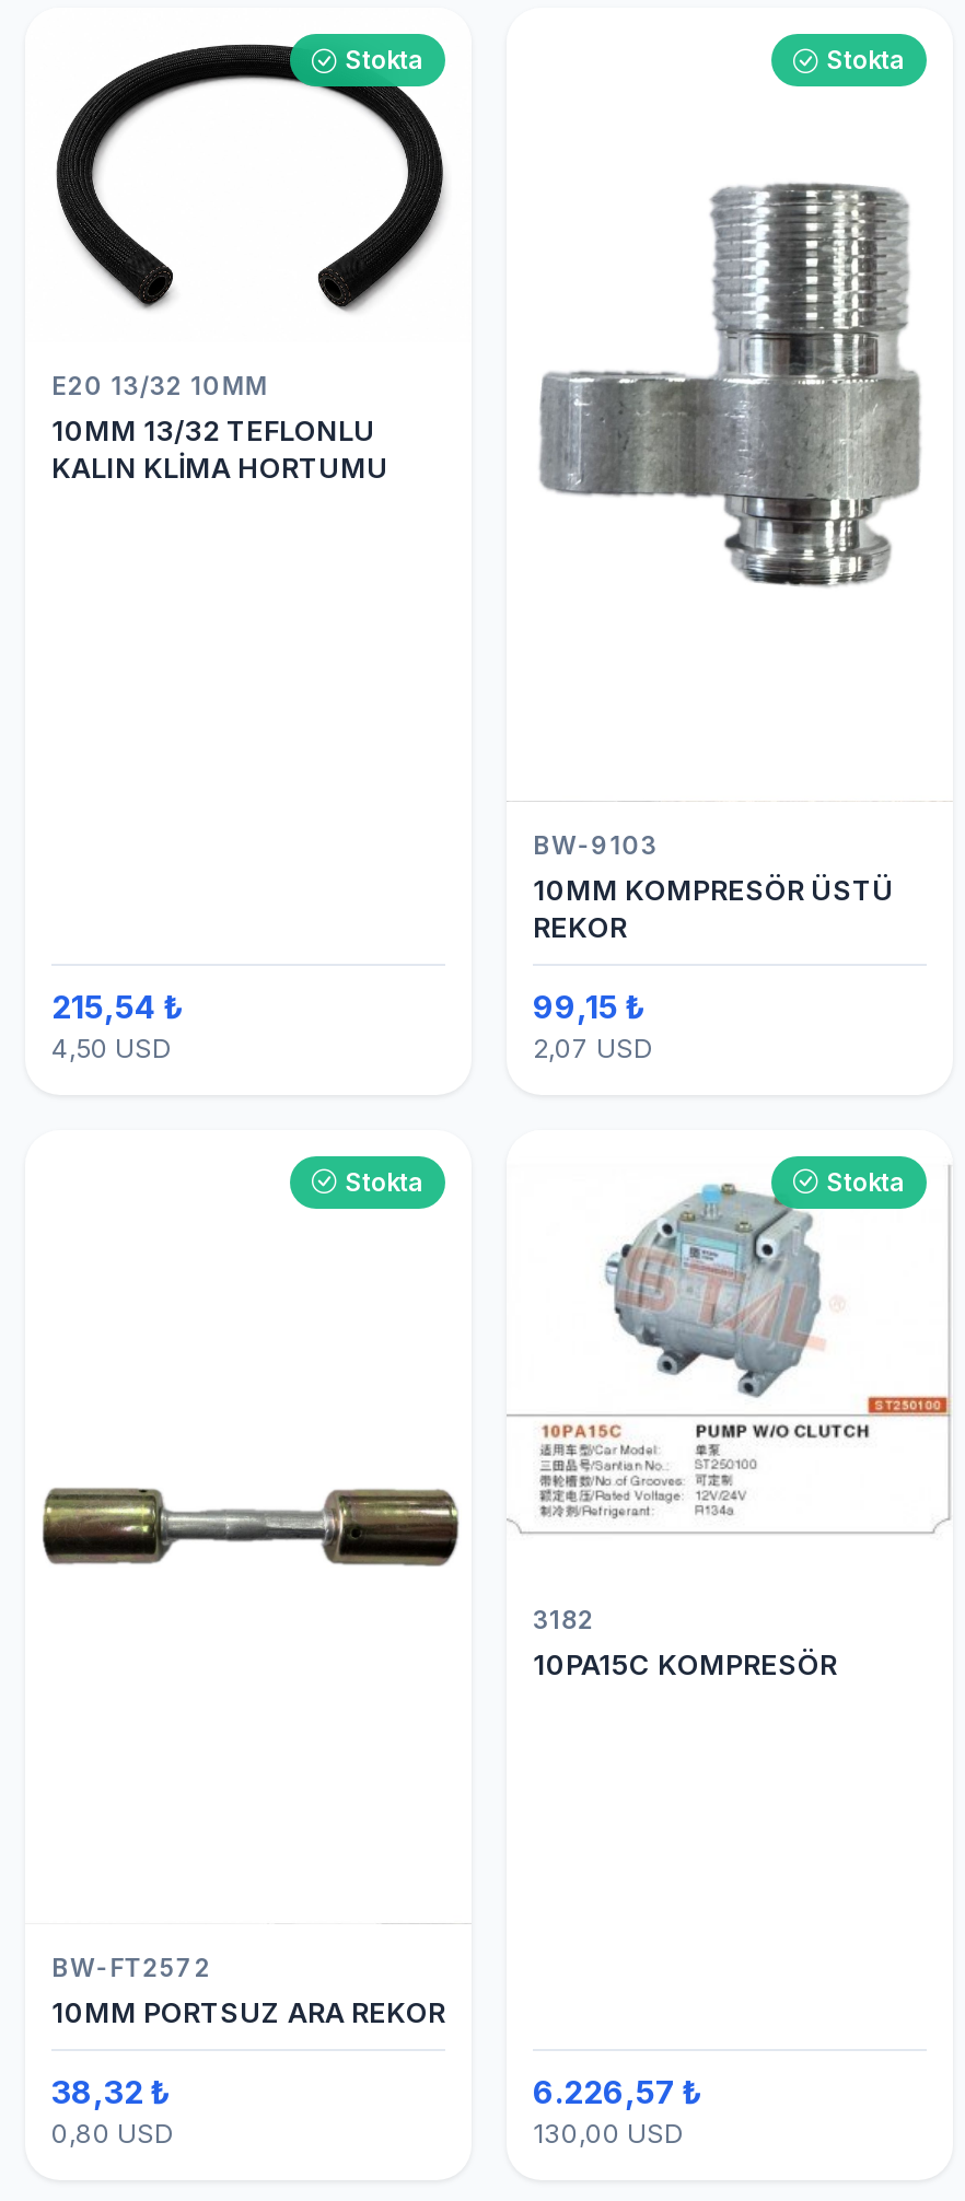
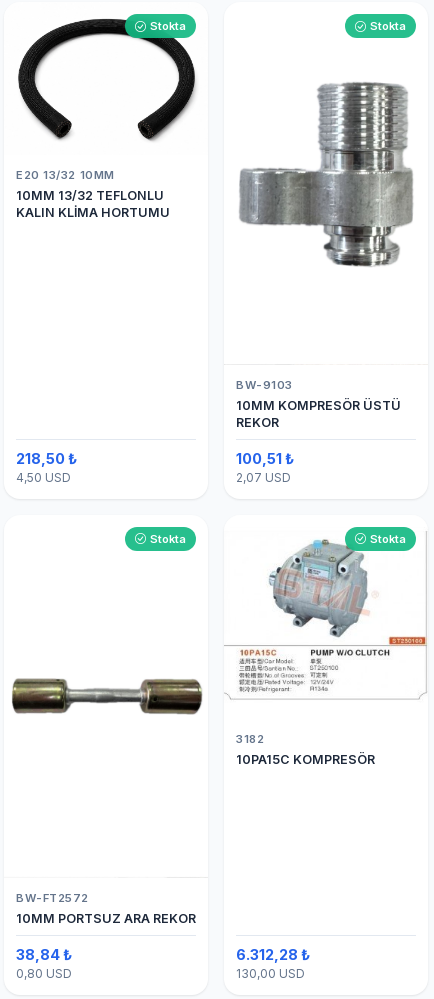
- 215,54 ₺
+ 218,50 ₺

- 99,15 ₺
+ 100,51 ₺

- 38,32 ₺
+ 38,84 ₺

- 6.226,57 ₺
+ 6.312,28 ₺
